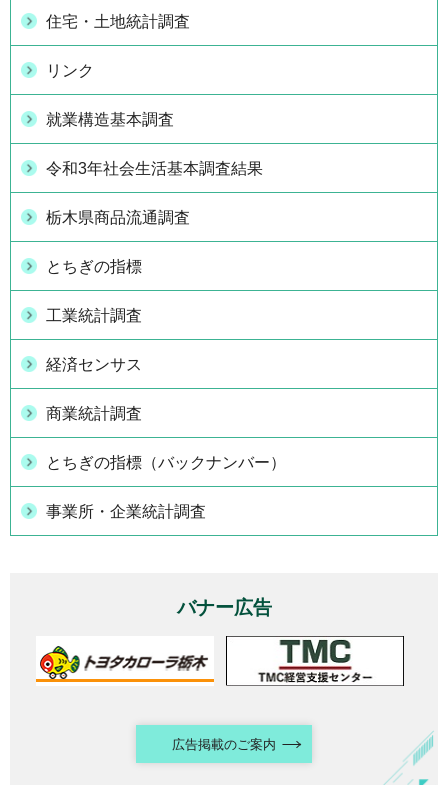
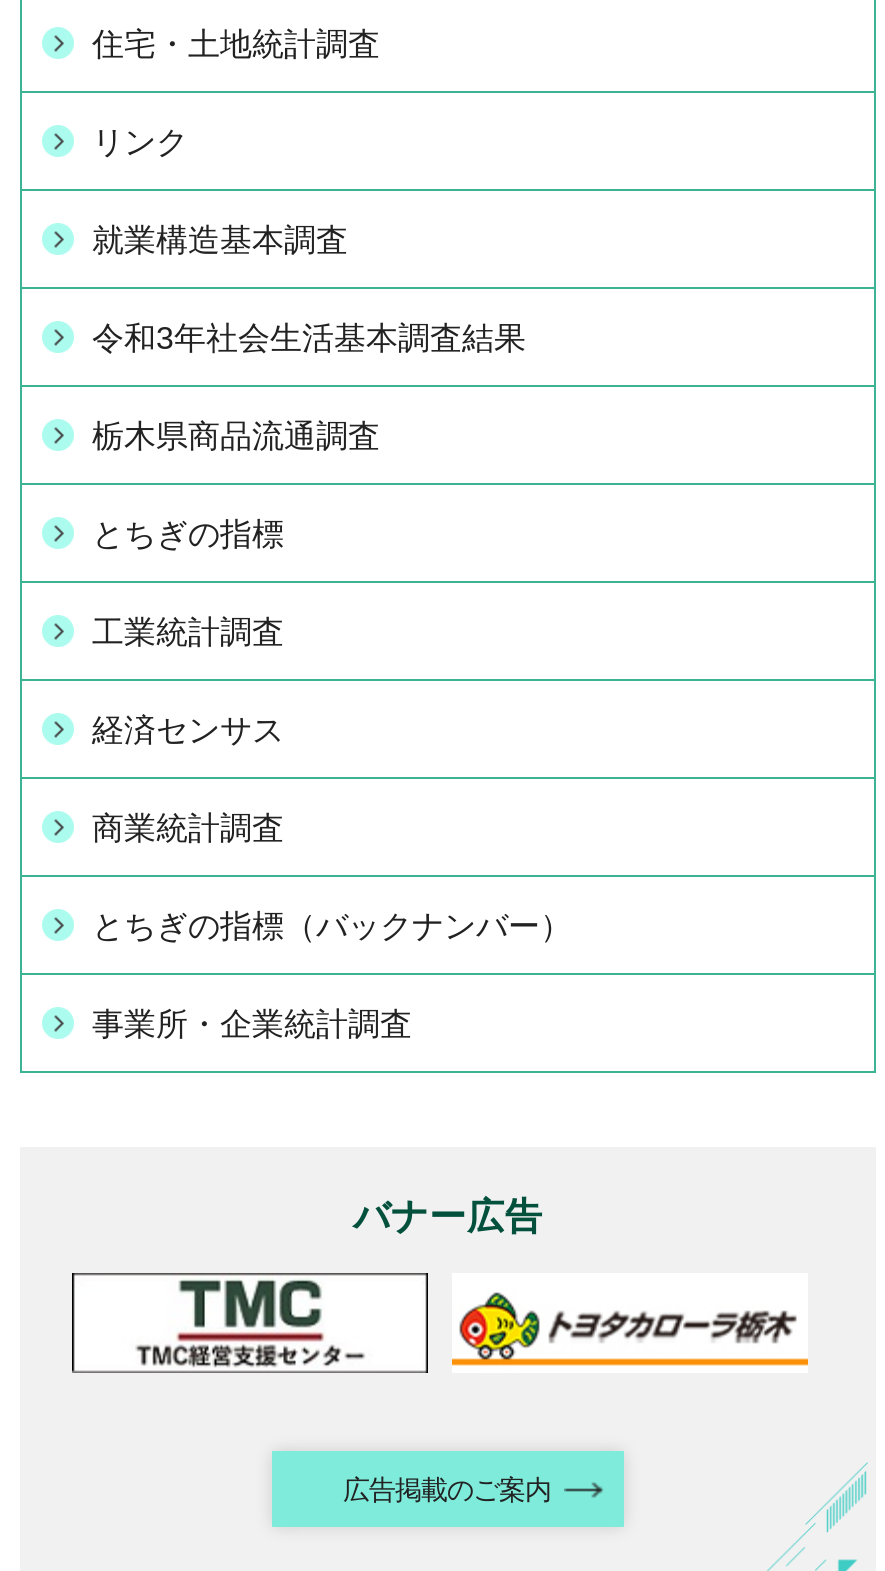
- [image]
+ [image]

- [image]
+ [image]
